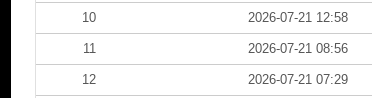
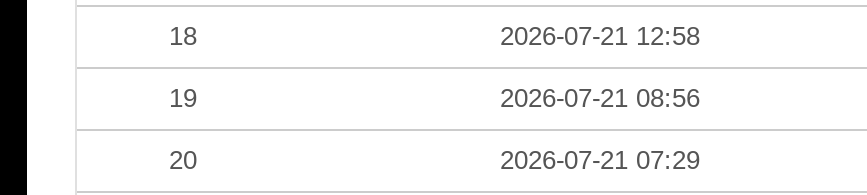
- 10
+ 18

- 11
+ 19

- 12
+ 20
